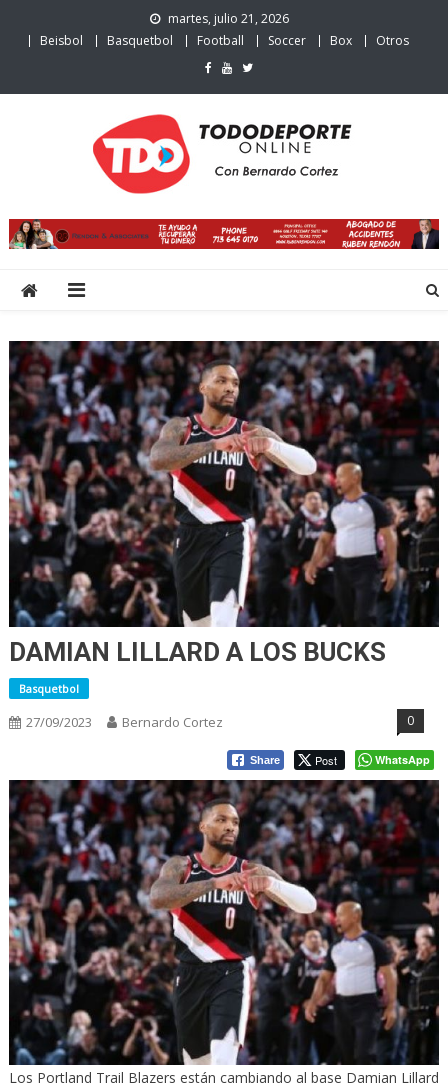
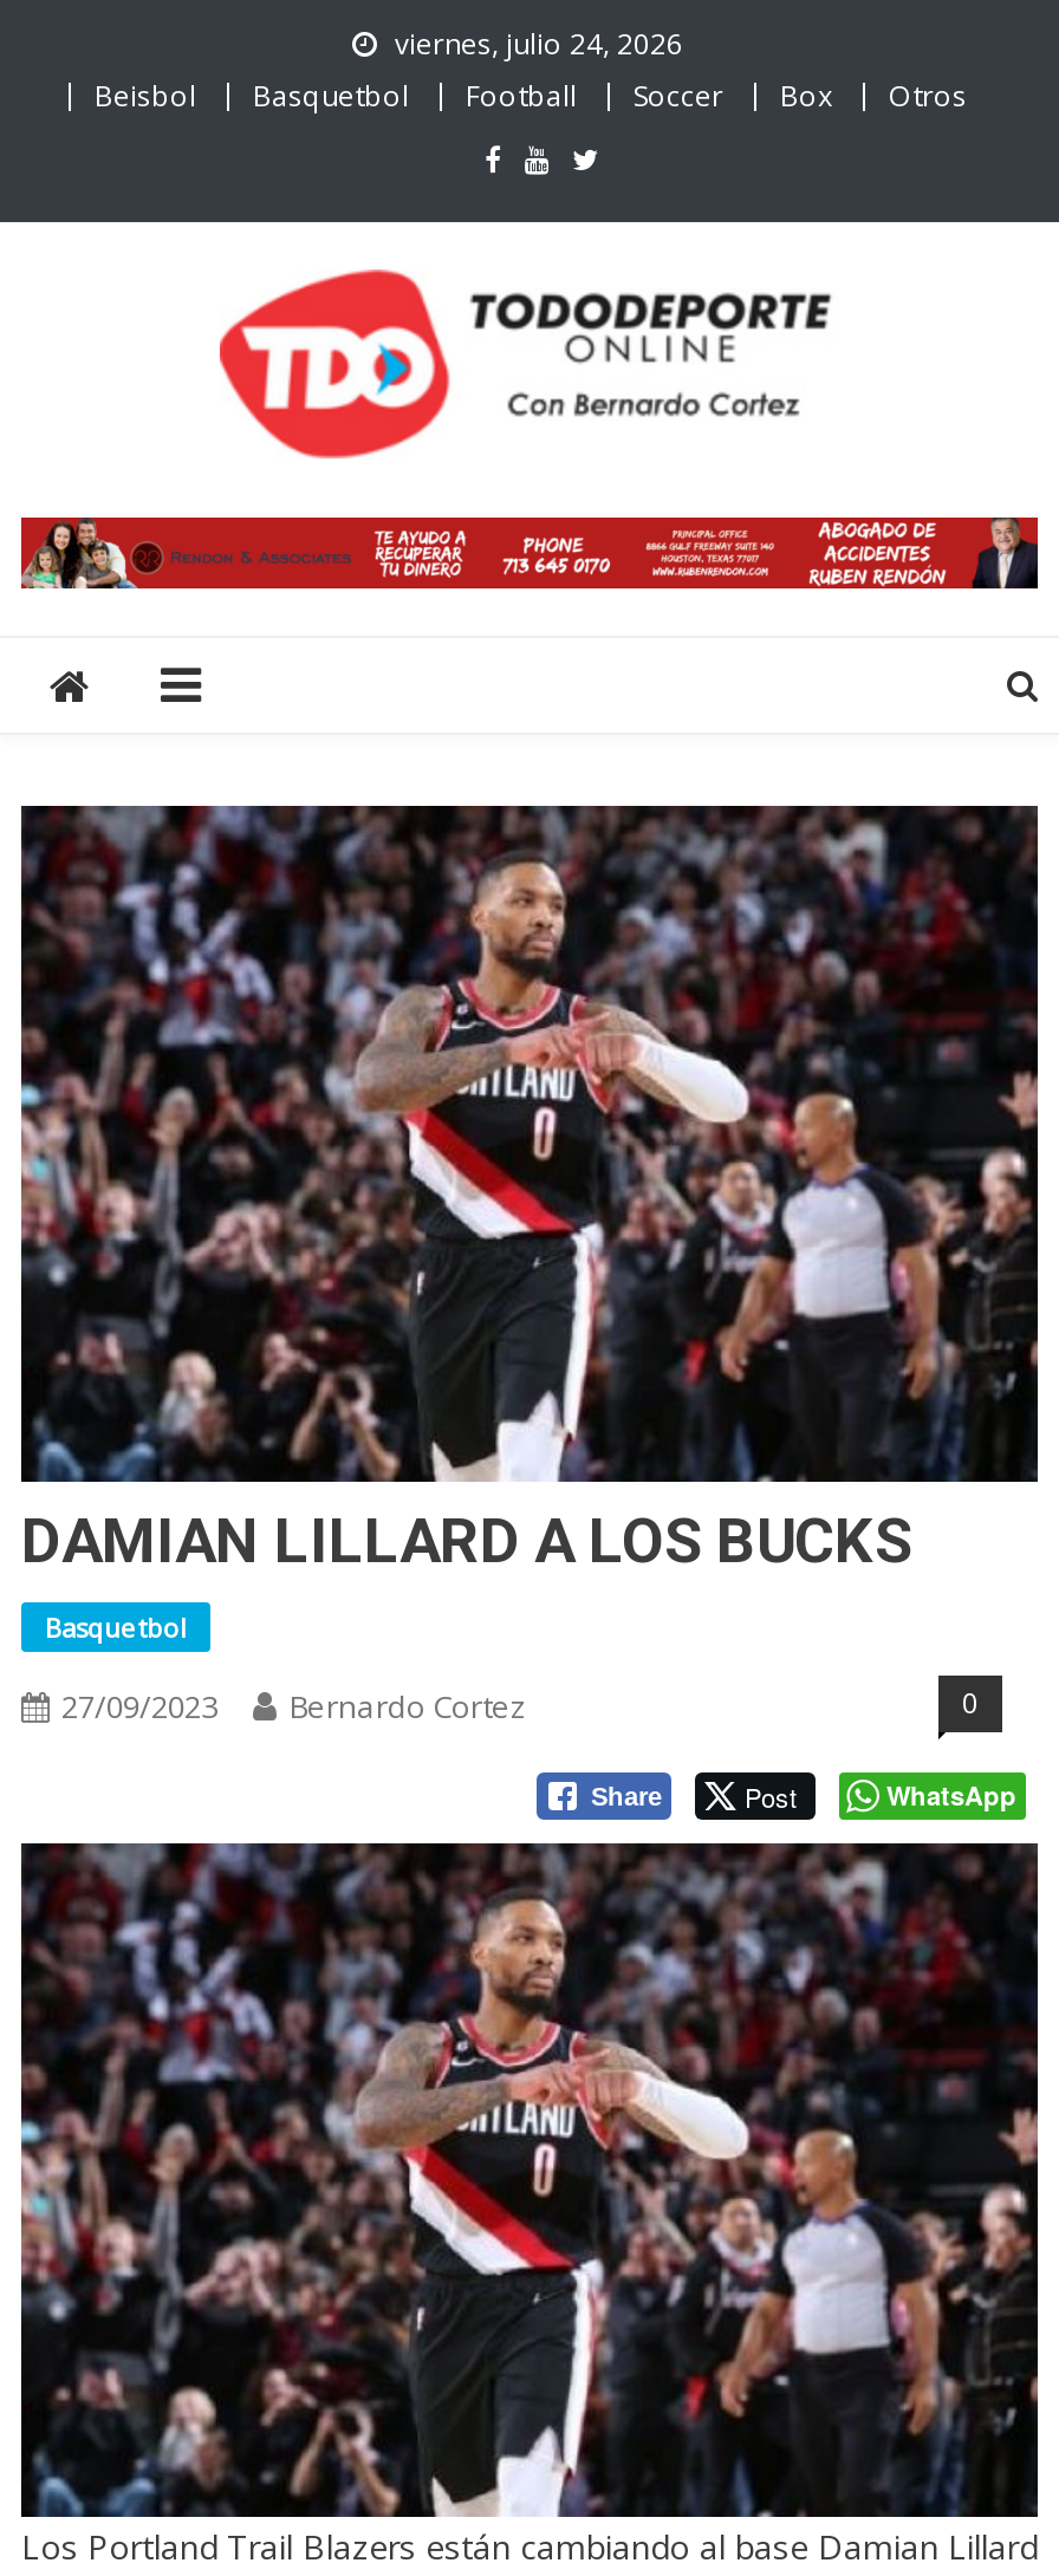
- martes, julio 21, 2026
+ viernes, julio 24, 2026
